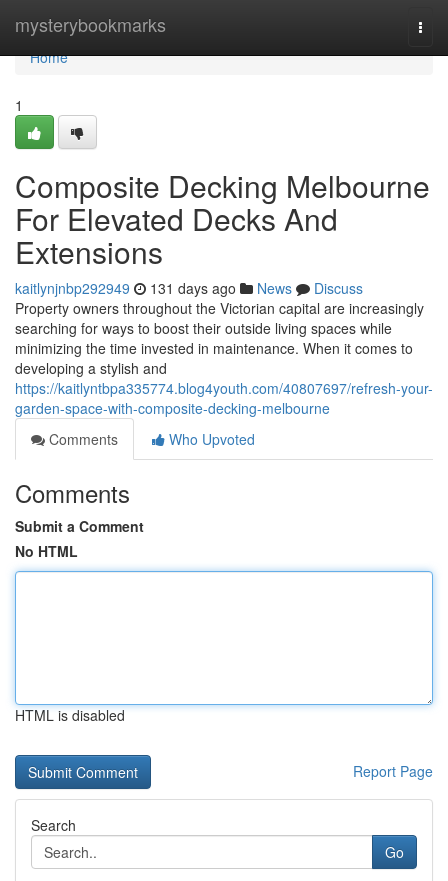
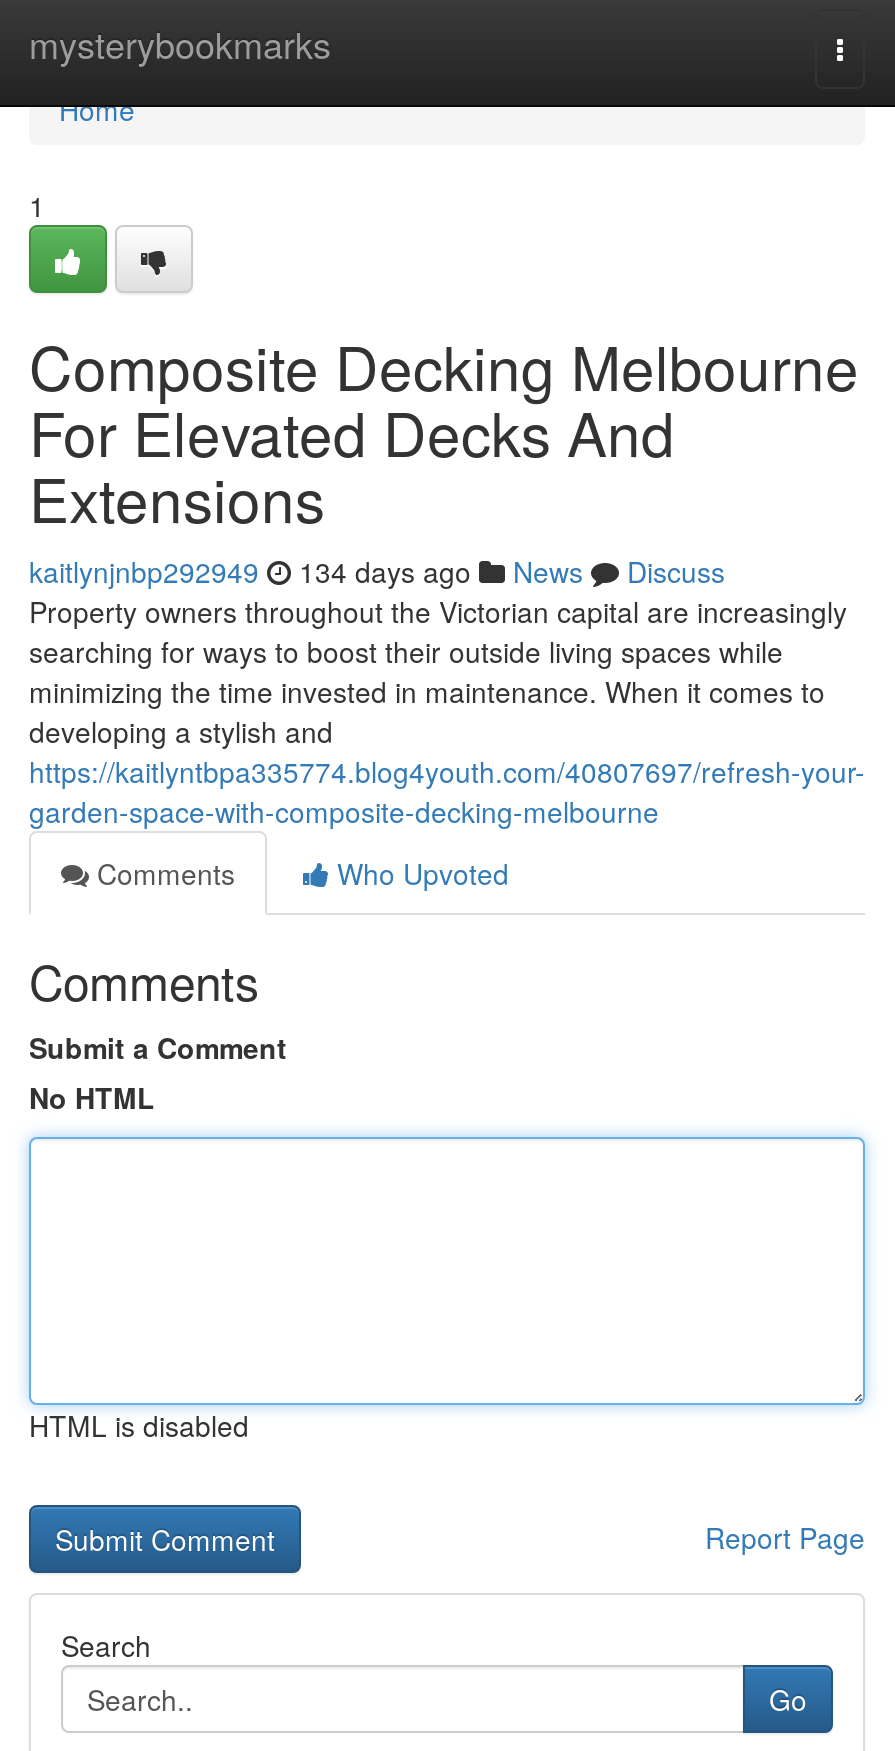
- kaitlynjnbp292949 131 days ago News Discuss
+ kaitlynjnbp292949 134 days ago News Discuss
